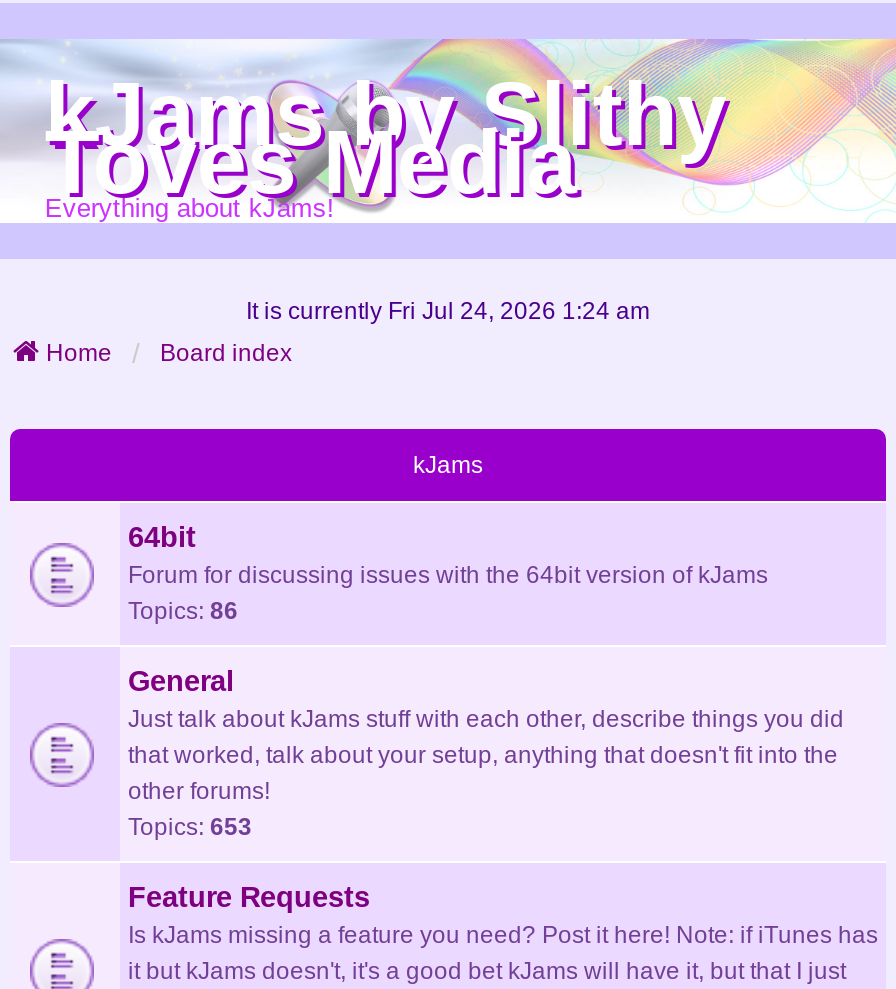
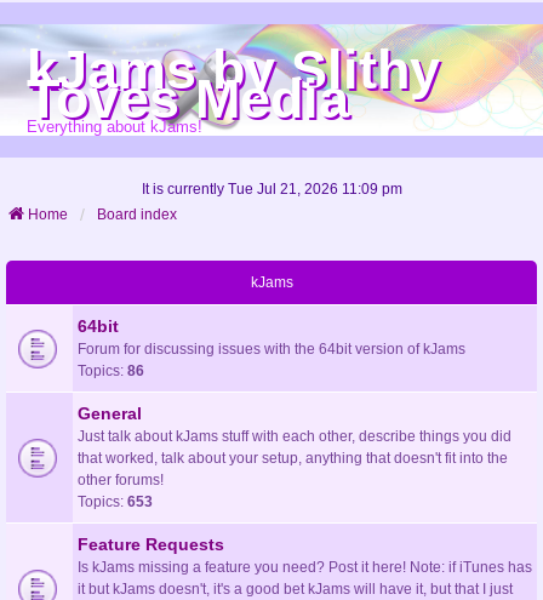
- It is currently Fri Jul 24, 2026 1:24 am
+ It is currently Tue Jul 21, 2026 11:09 pm
